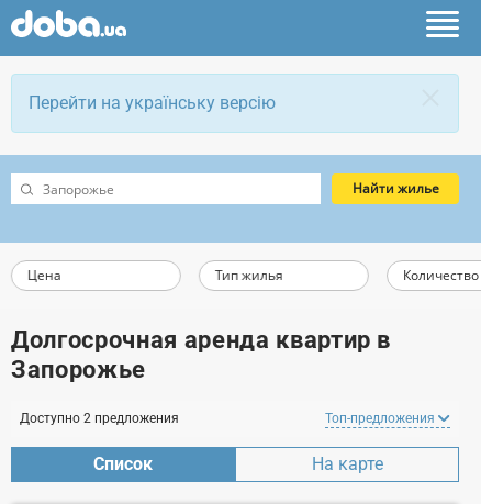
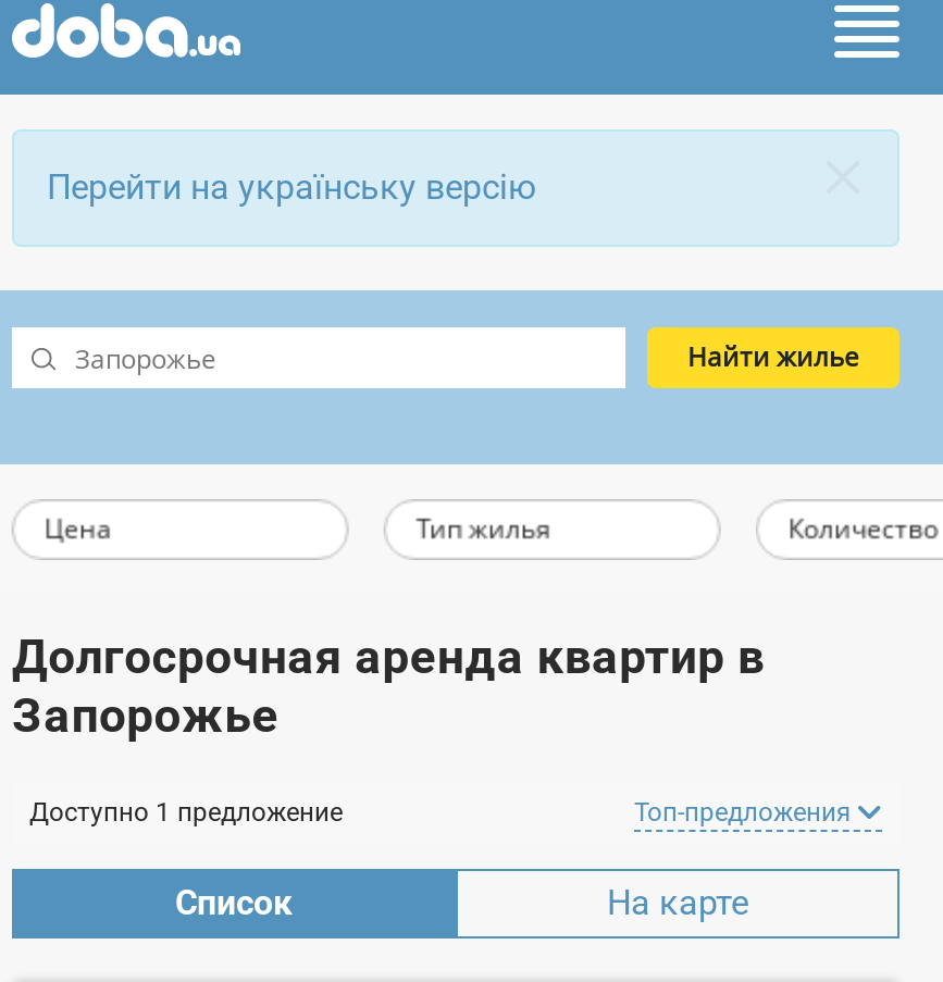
- Доступно 2 предложения
+ Доступно 1 предложение
